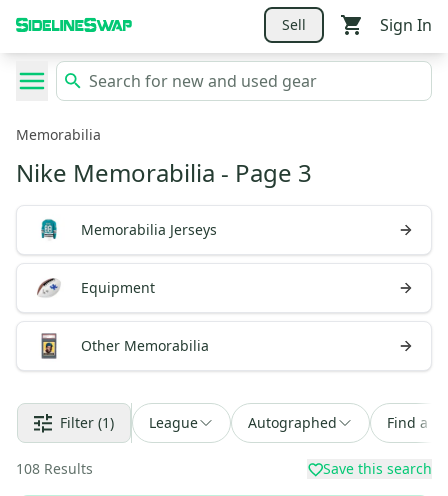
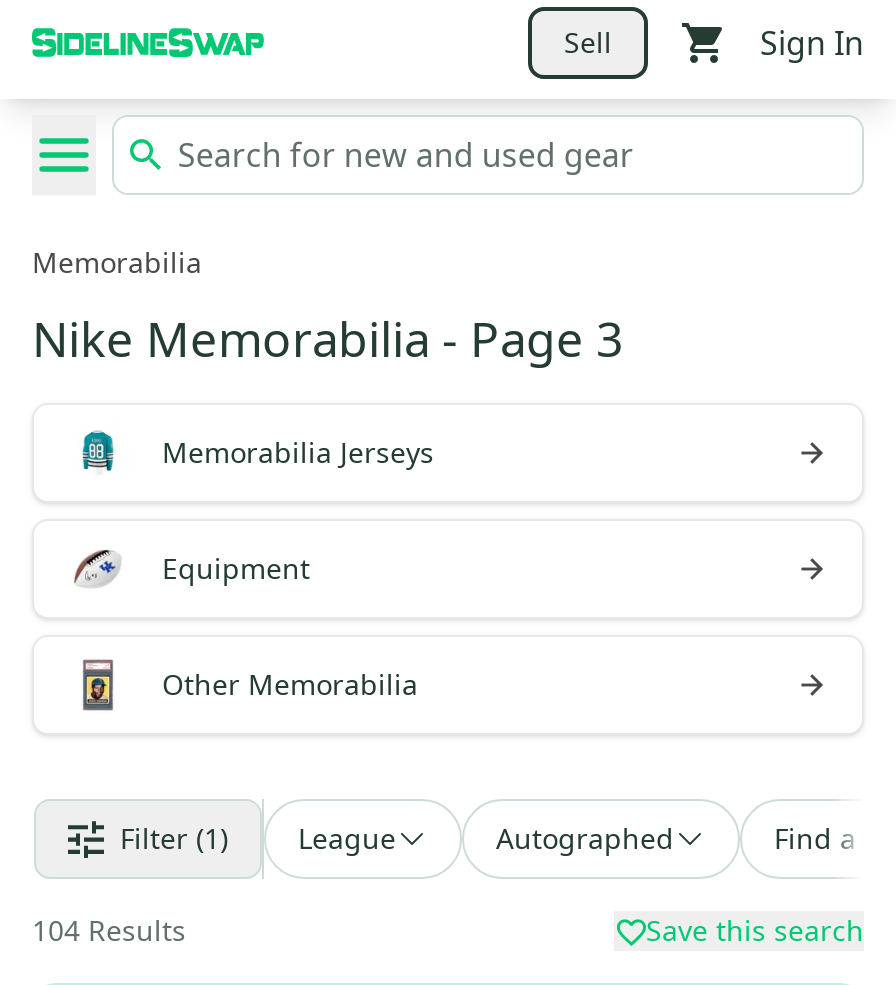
- 108 Results
+ 104 Results
